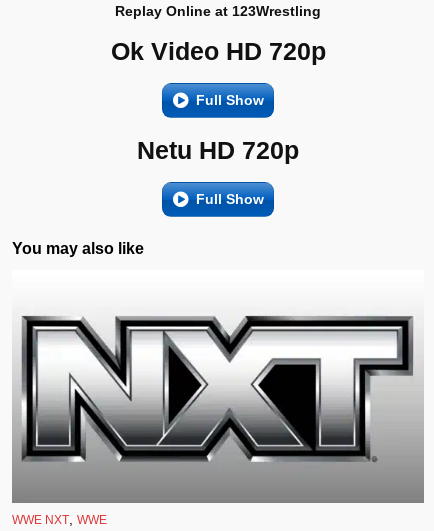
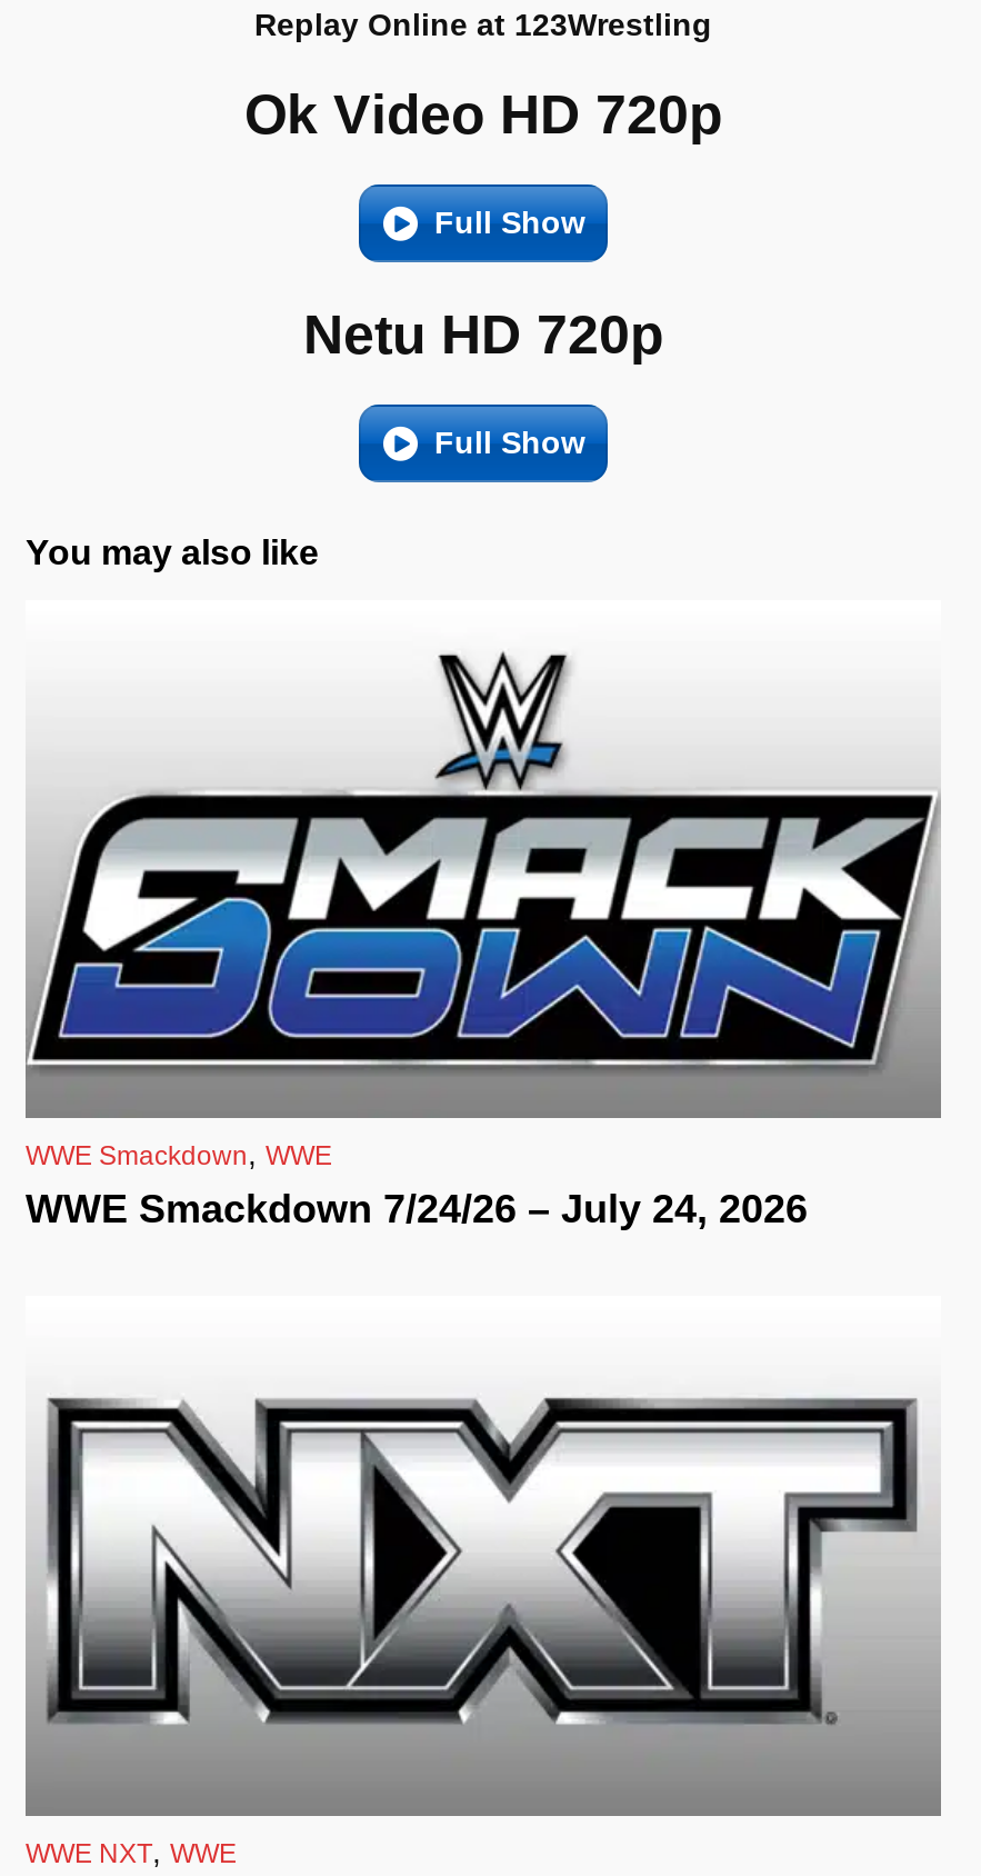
+ [image]
+ WWE Smackdown, WWE
+ WWE Smackdown 7/24/26 – July 24, 2026
